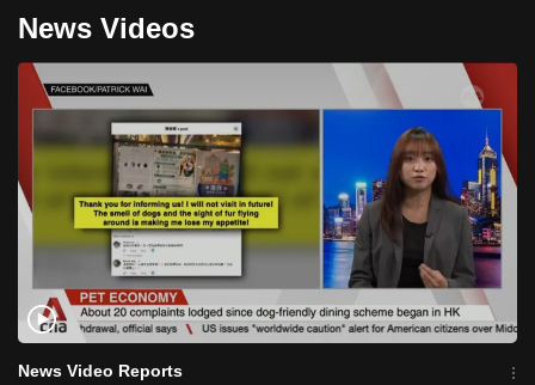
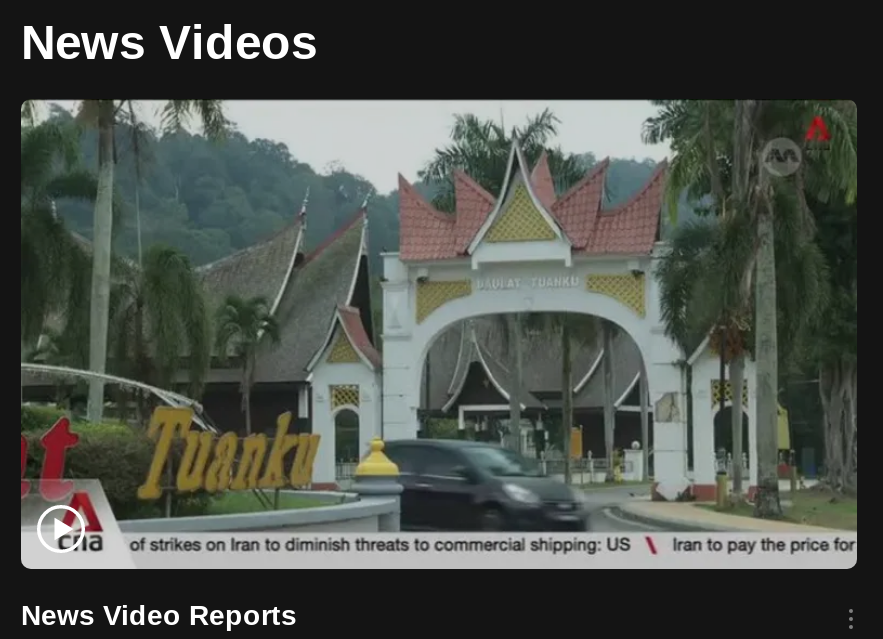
- [image]
+ [image]
